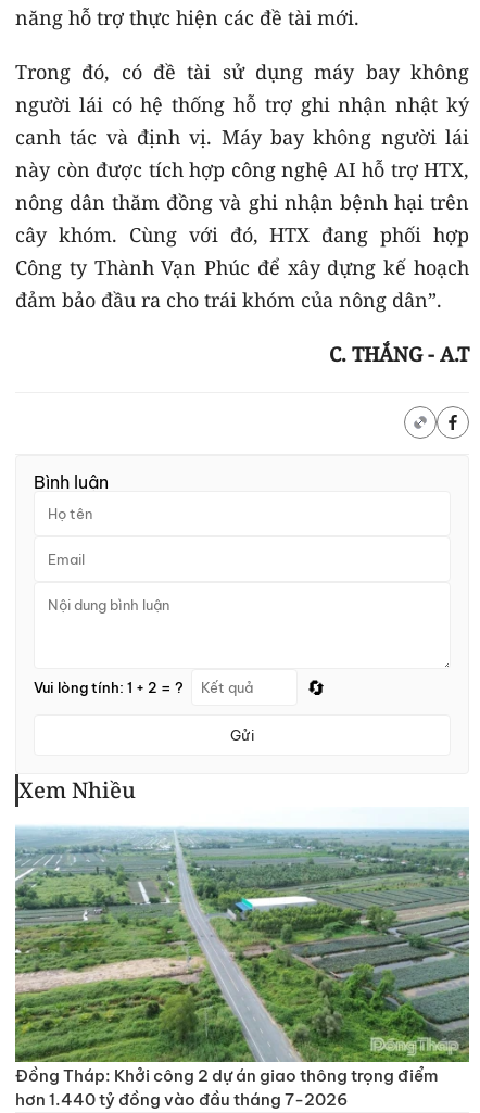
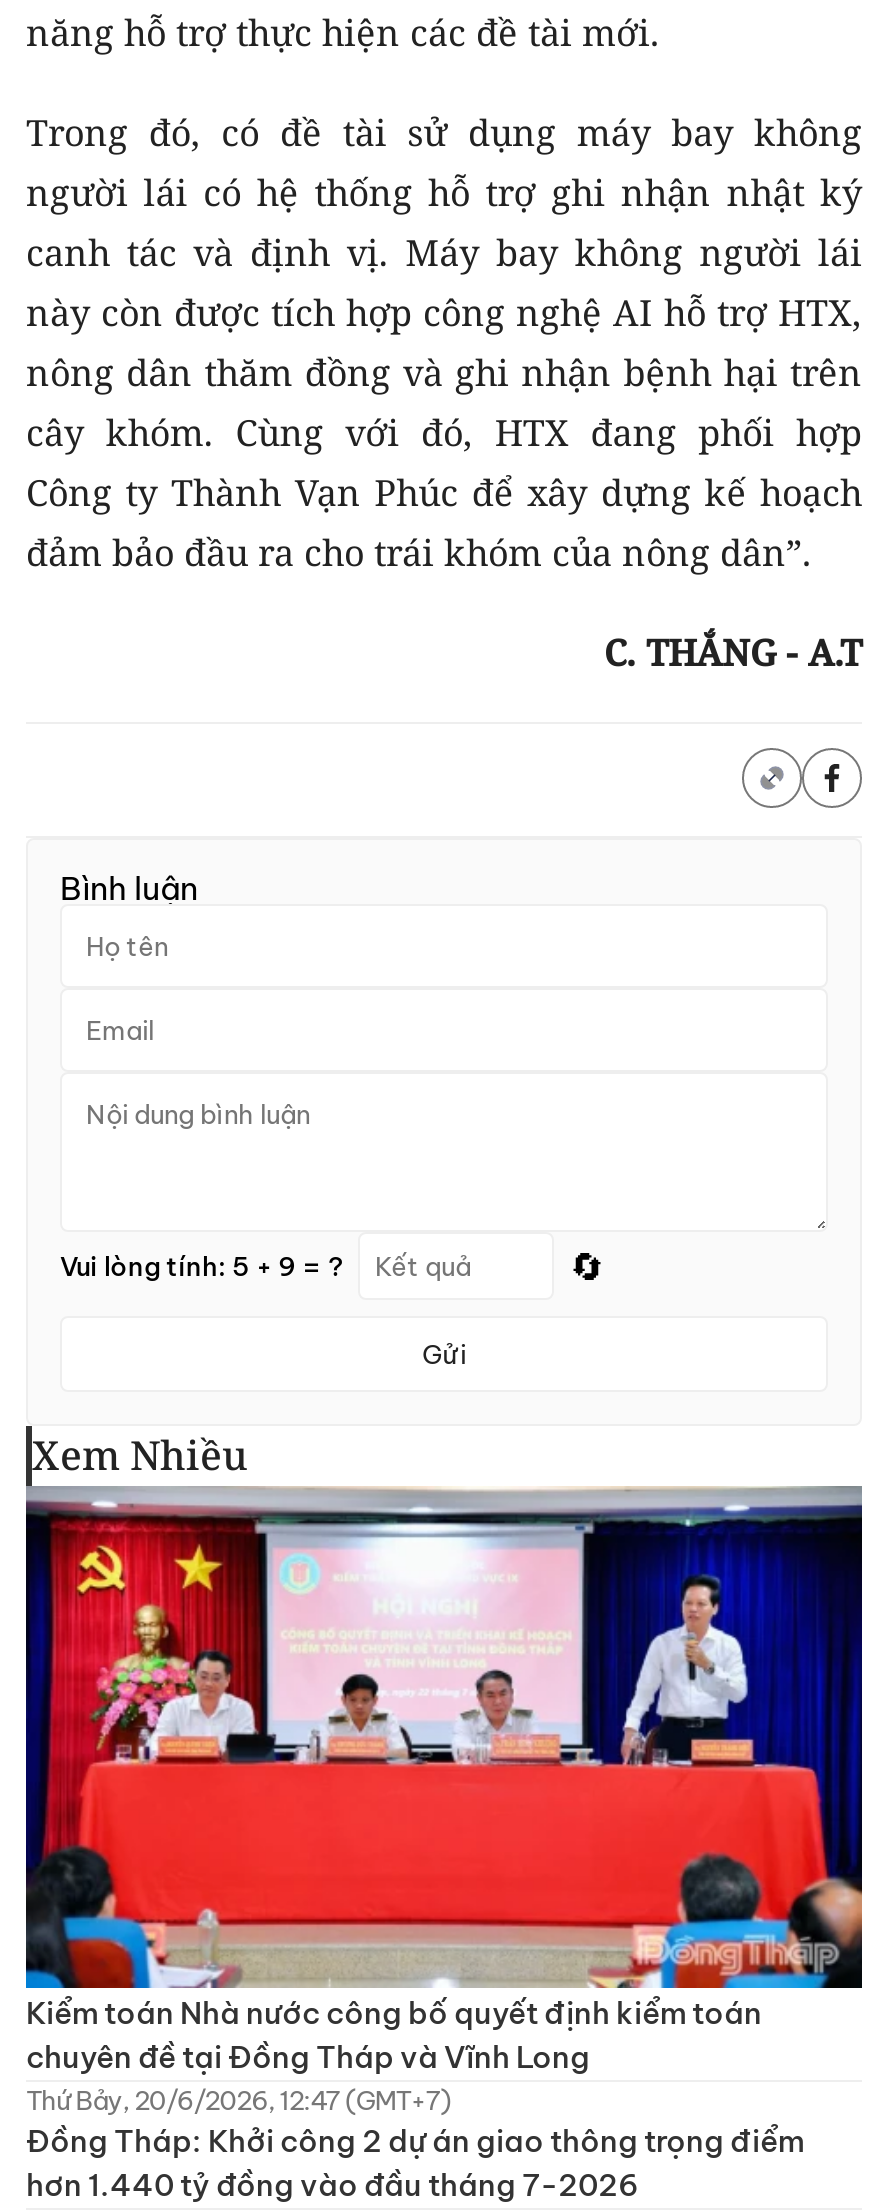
- Vui lòng tính: 1 + 2 = ?
+ Vui lòng tính: 5 + 9 = ?

- [image]
+ [image]

+ Kiểm toán Nhà nước công bố quyết định kiểm toán
+ chuyên đề tại Đồng Tháp và Vĩnh Long
+ Thứ Bảy, 20/6/2026, 12:47 (GMT+7)
